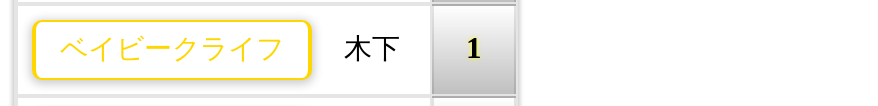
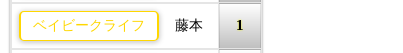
- 木下
+ 藤本
